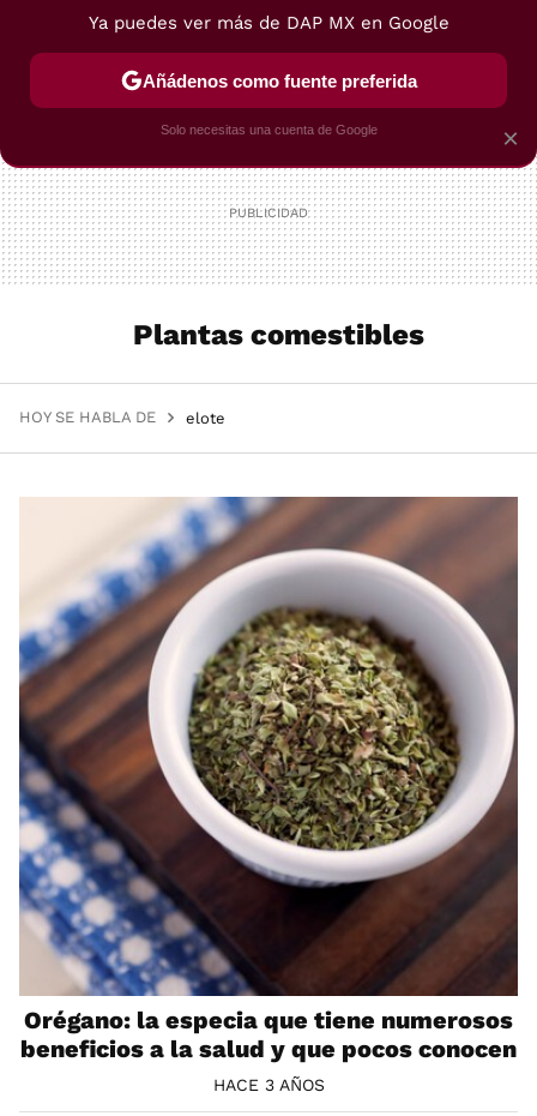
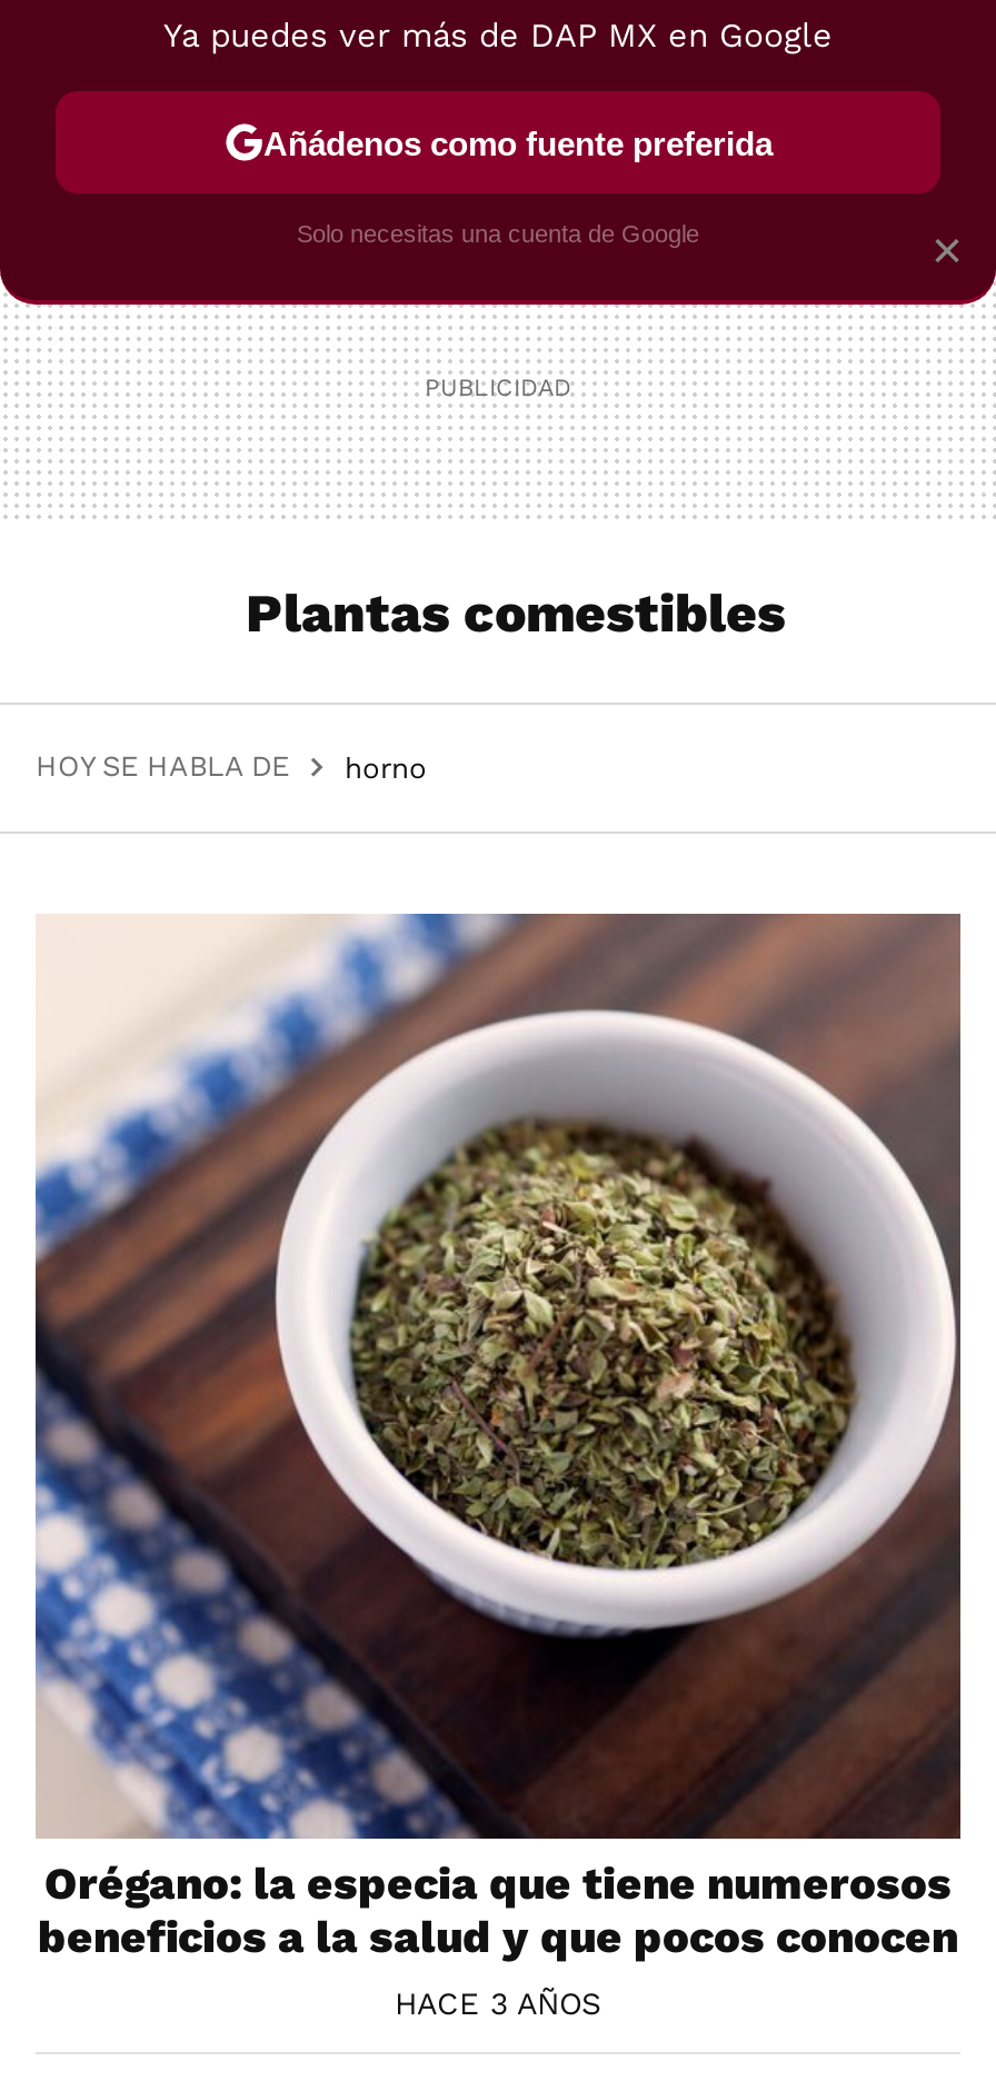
- elote
+ horno
